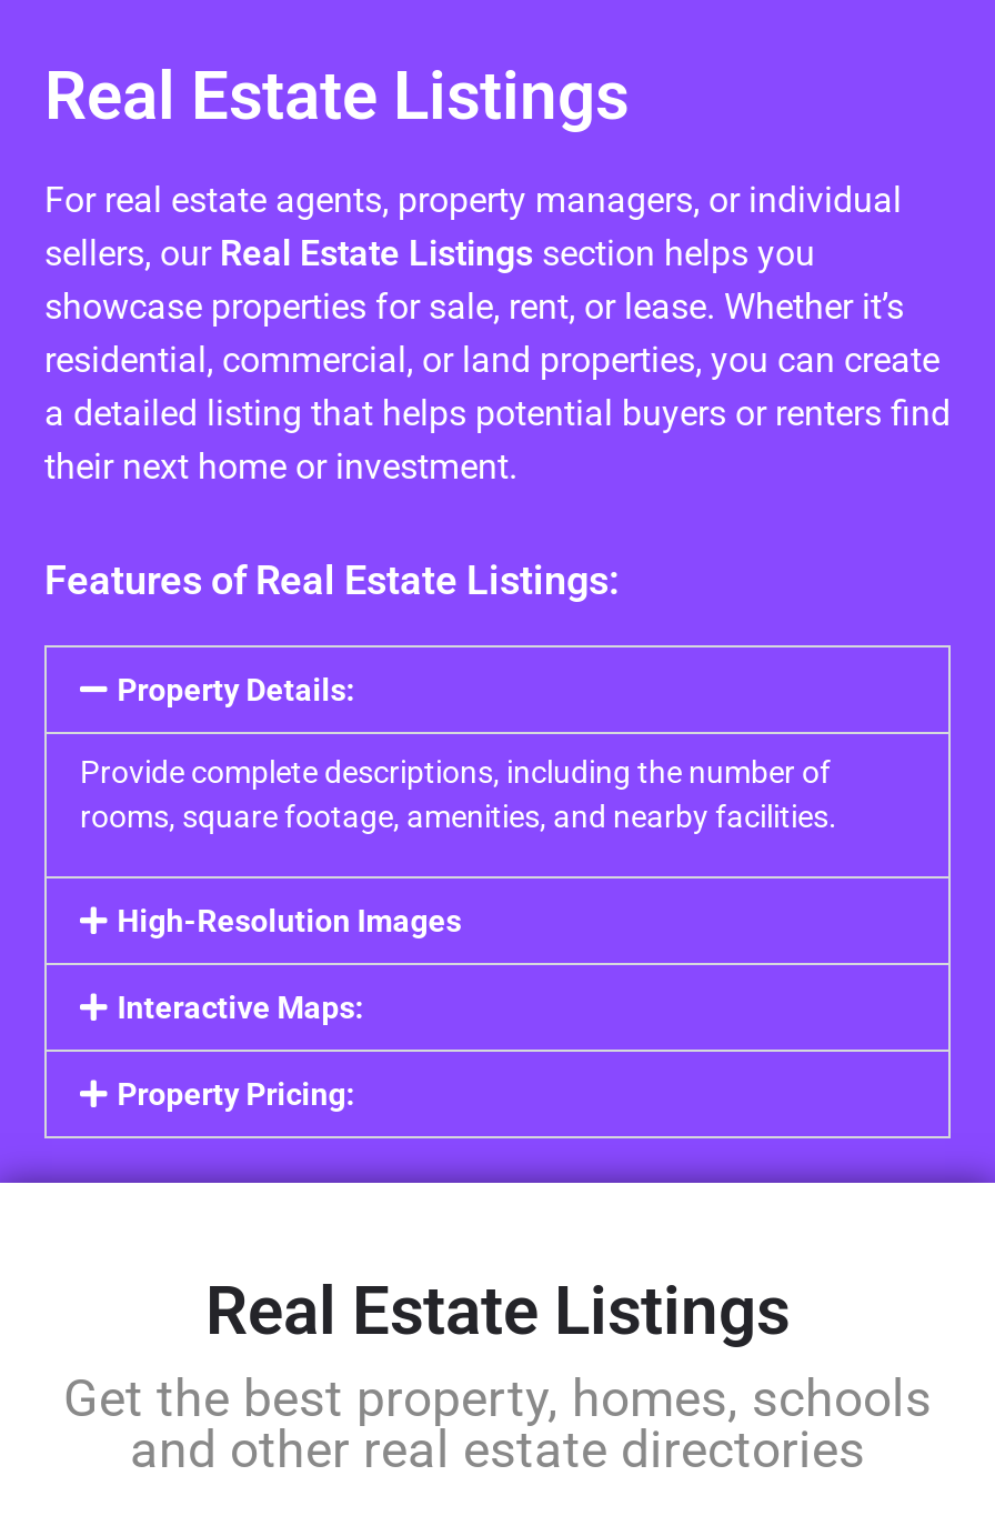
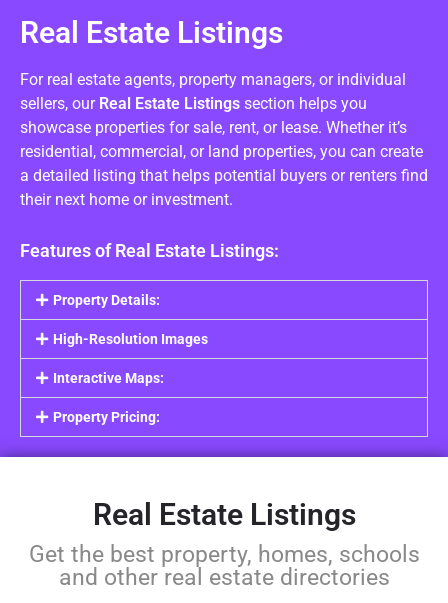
- Provide complete descriptions, including the number of
- rooms, square footage, amenities, and nearby facilities.
